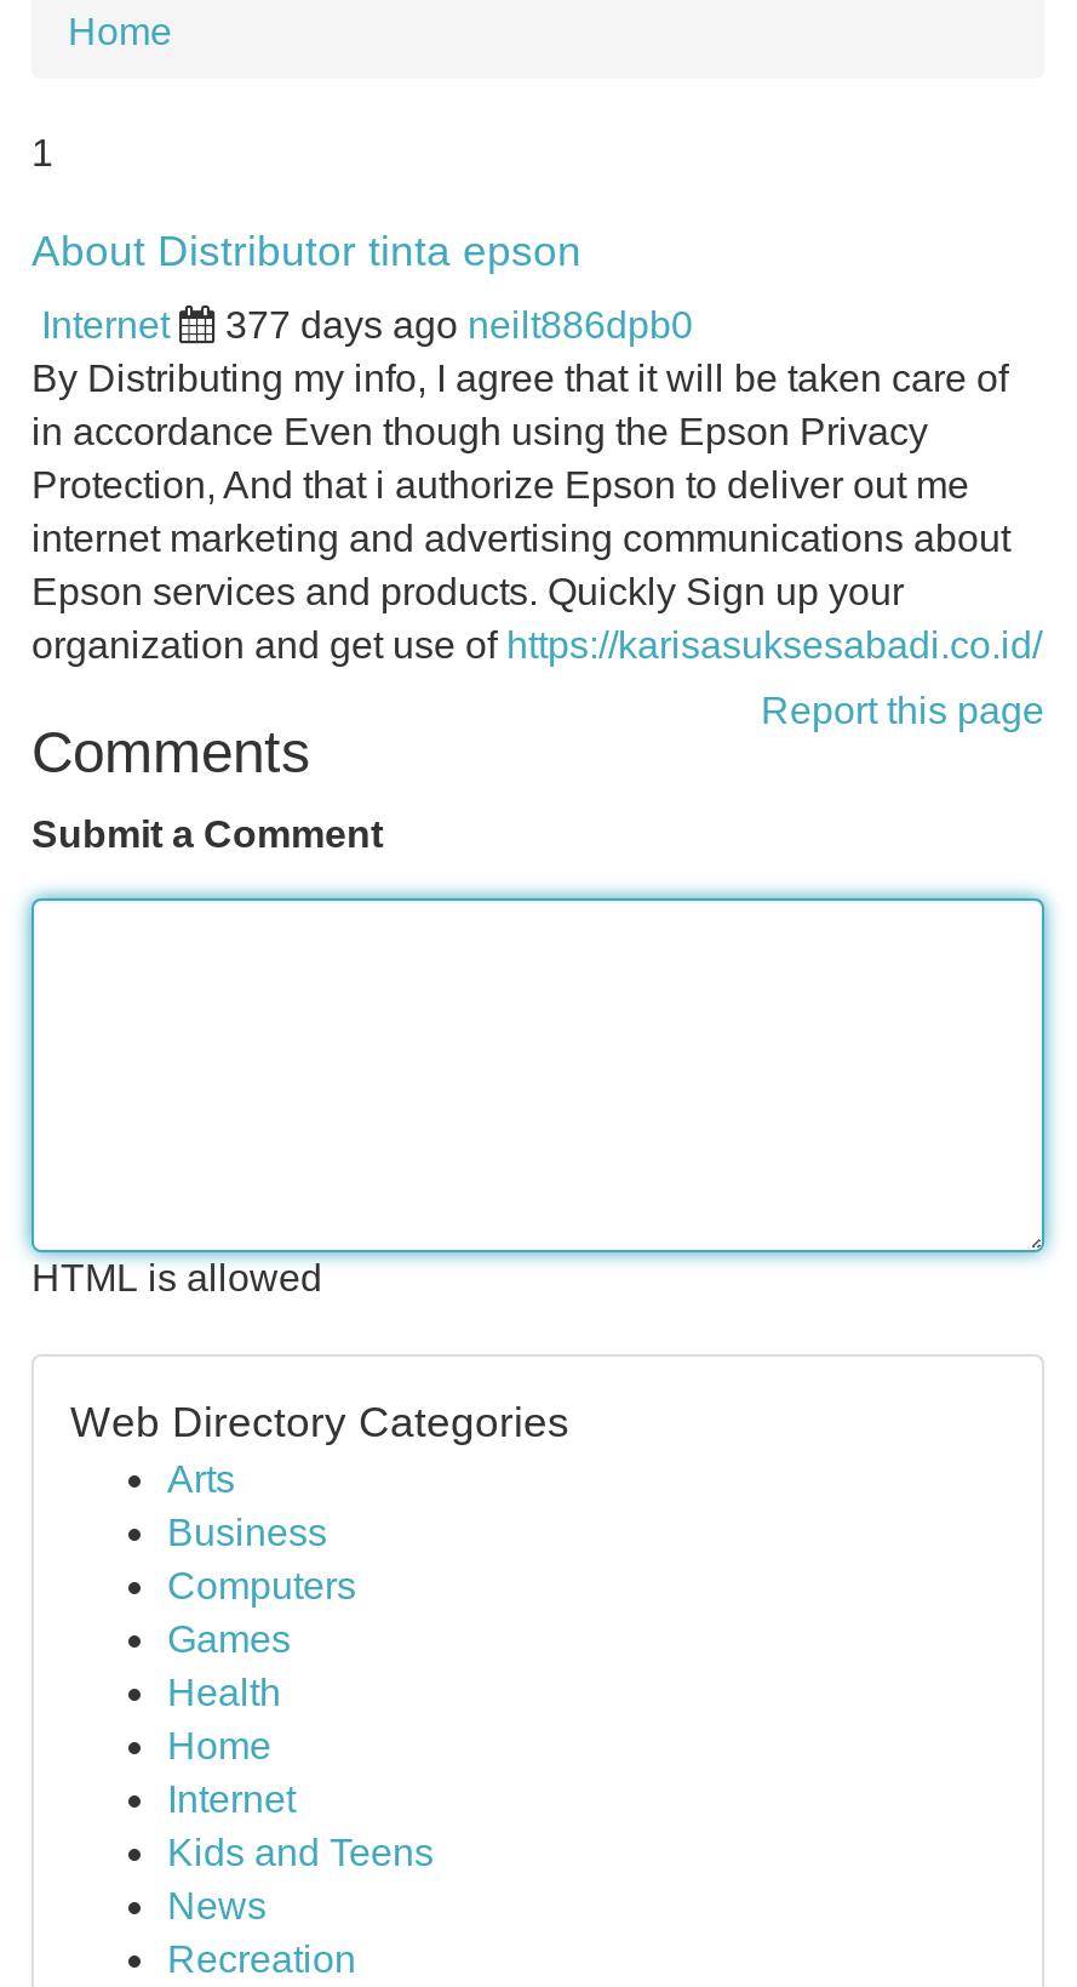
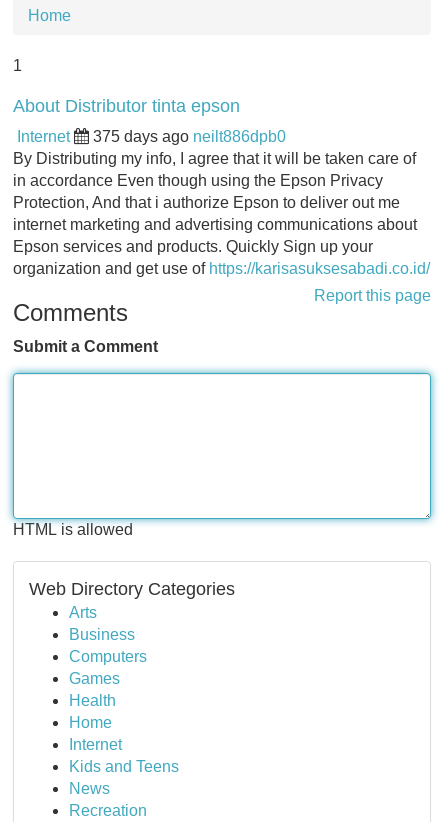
- 377 days ago neilt886dpb0
+ 375 days ago neilt886dpb0
